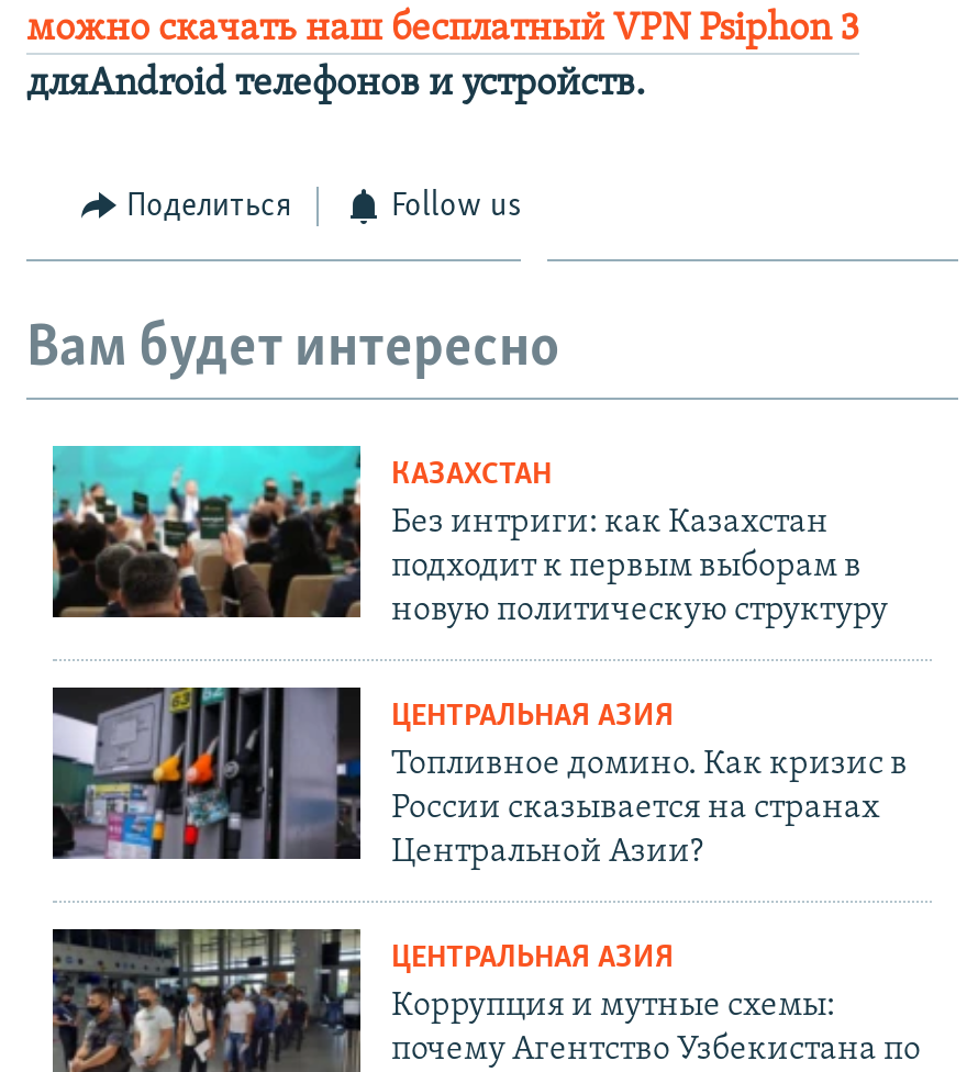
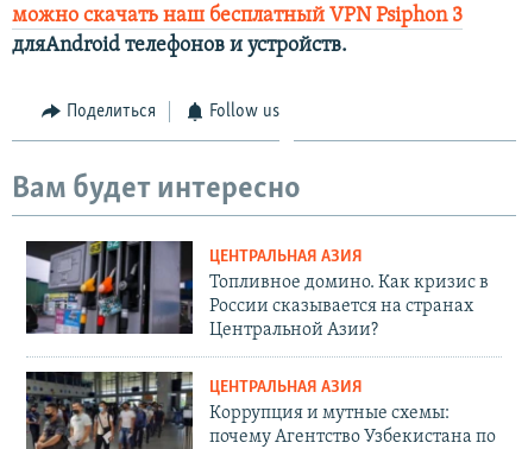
- [image]
- КАЗАХСТАН
- Без интриги: как Казахстан
- подходит к первым выборам в
- новую политическую структуру
